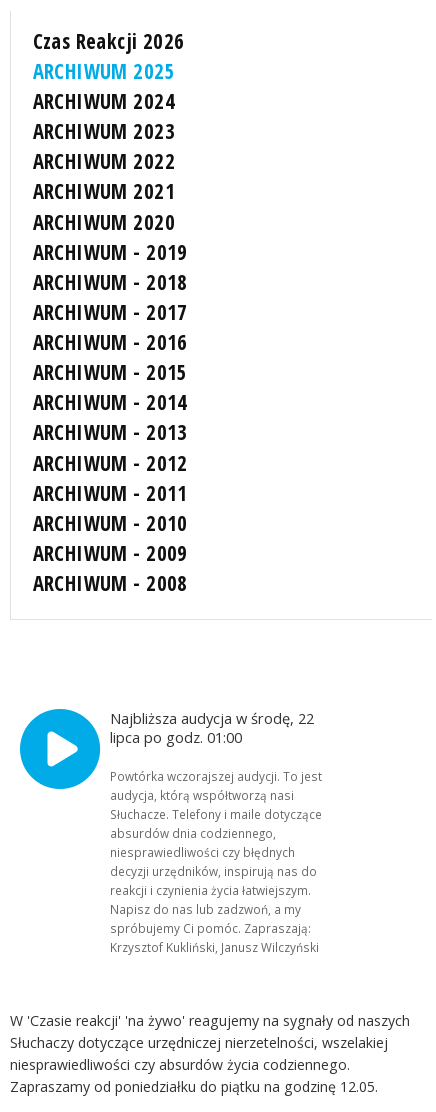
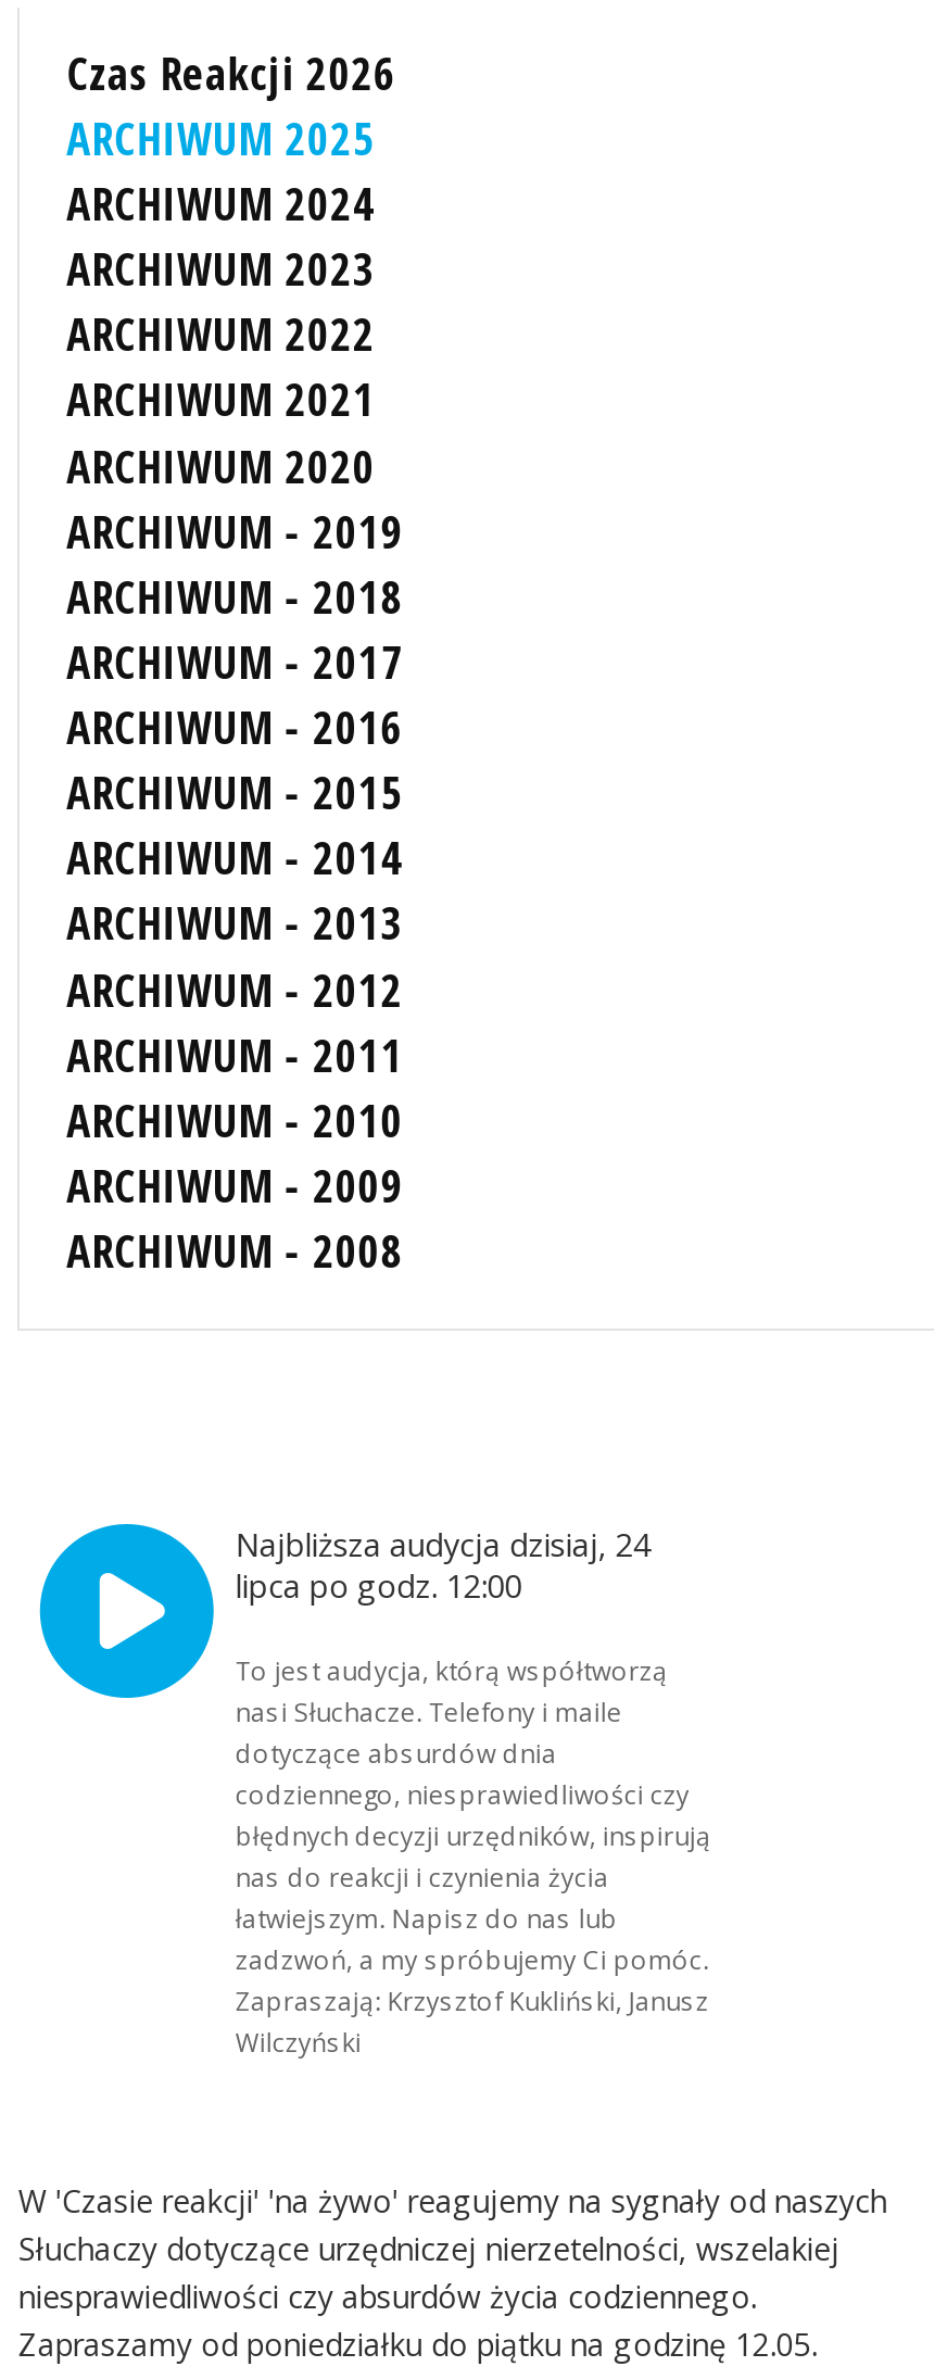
- Najbliższa audycja w środę, 22
- lipca po godz. 01:00
+ Najbliższa audycja dzisiaj, 24
+ lipca po godz. 12:00

- Powtórka wczorajszej audycji. To jest
- audycja, którą współtworzą nasi
- Słuchacze. Telefony i maile dotyczące
- absurdów dnia codziennego,
- niesprawiedliwości czy błędnych
- decyzji urzędników, inspirują nas do
- reakcji i czynienia życia łatwiejszym.
- Napisz do nas lub zadzwoń, a my
- spróbujemy Ci pomóc. Zapraszają:
- Krzysztof Kukliński, Janusz Wilczyński
+ To jest audycja, którą współtworzą
+ nasi Słuchacze. Telefony i maile
+ dotyczące absurdów dnia
+ codziennego, niesprawiedliwości czy
+ błędnych decyzji urzędników, inspirują
+ nas do reakcji i czynienia życia
+ łatwiejszym. Napisz do nas lub
+ zadzwoń, a my spróbujemy Ci pomóc.
+ Zapraszają: Krzysztof Kukliński, Janusz
+ Wilczyński
